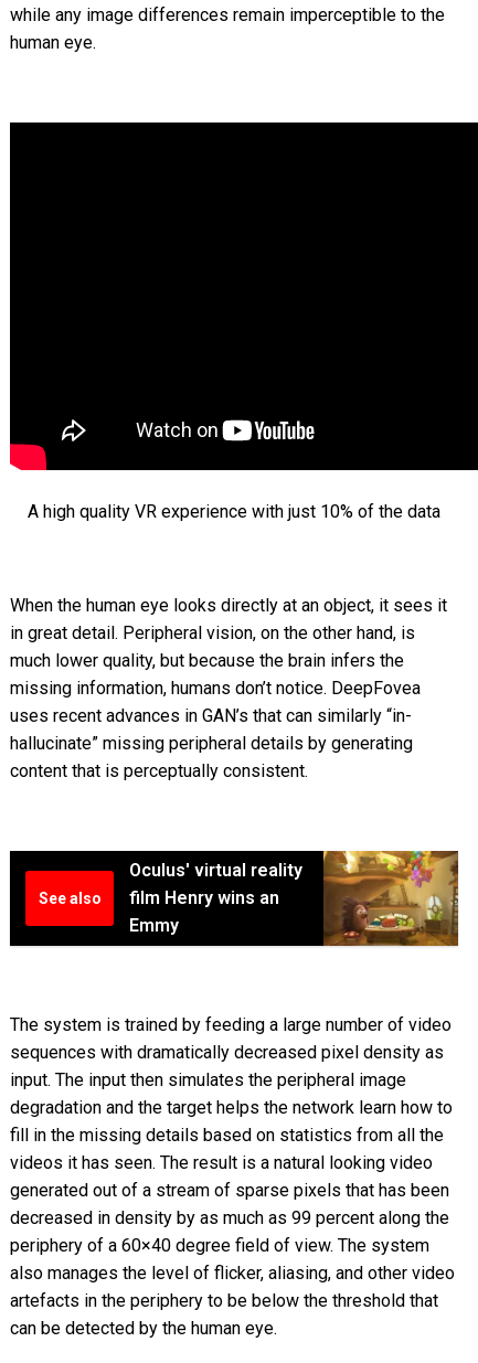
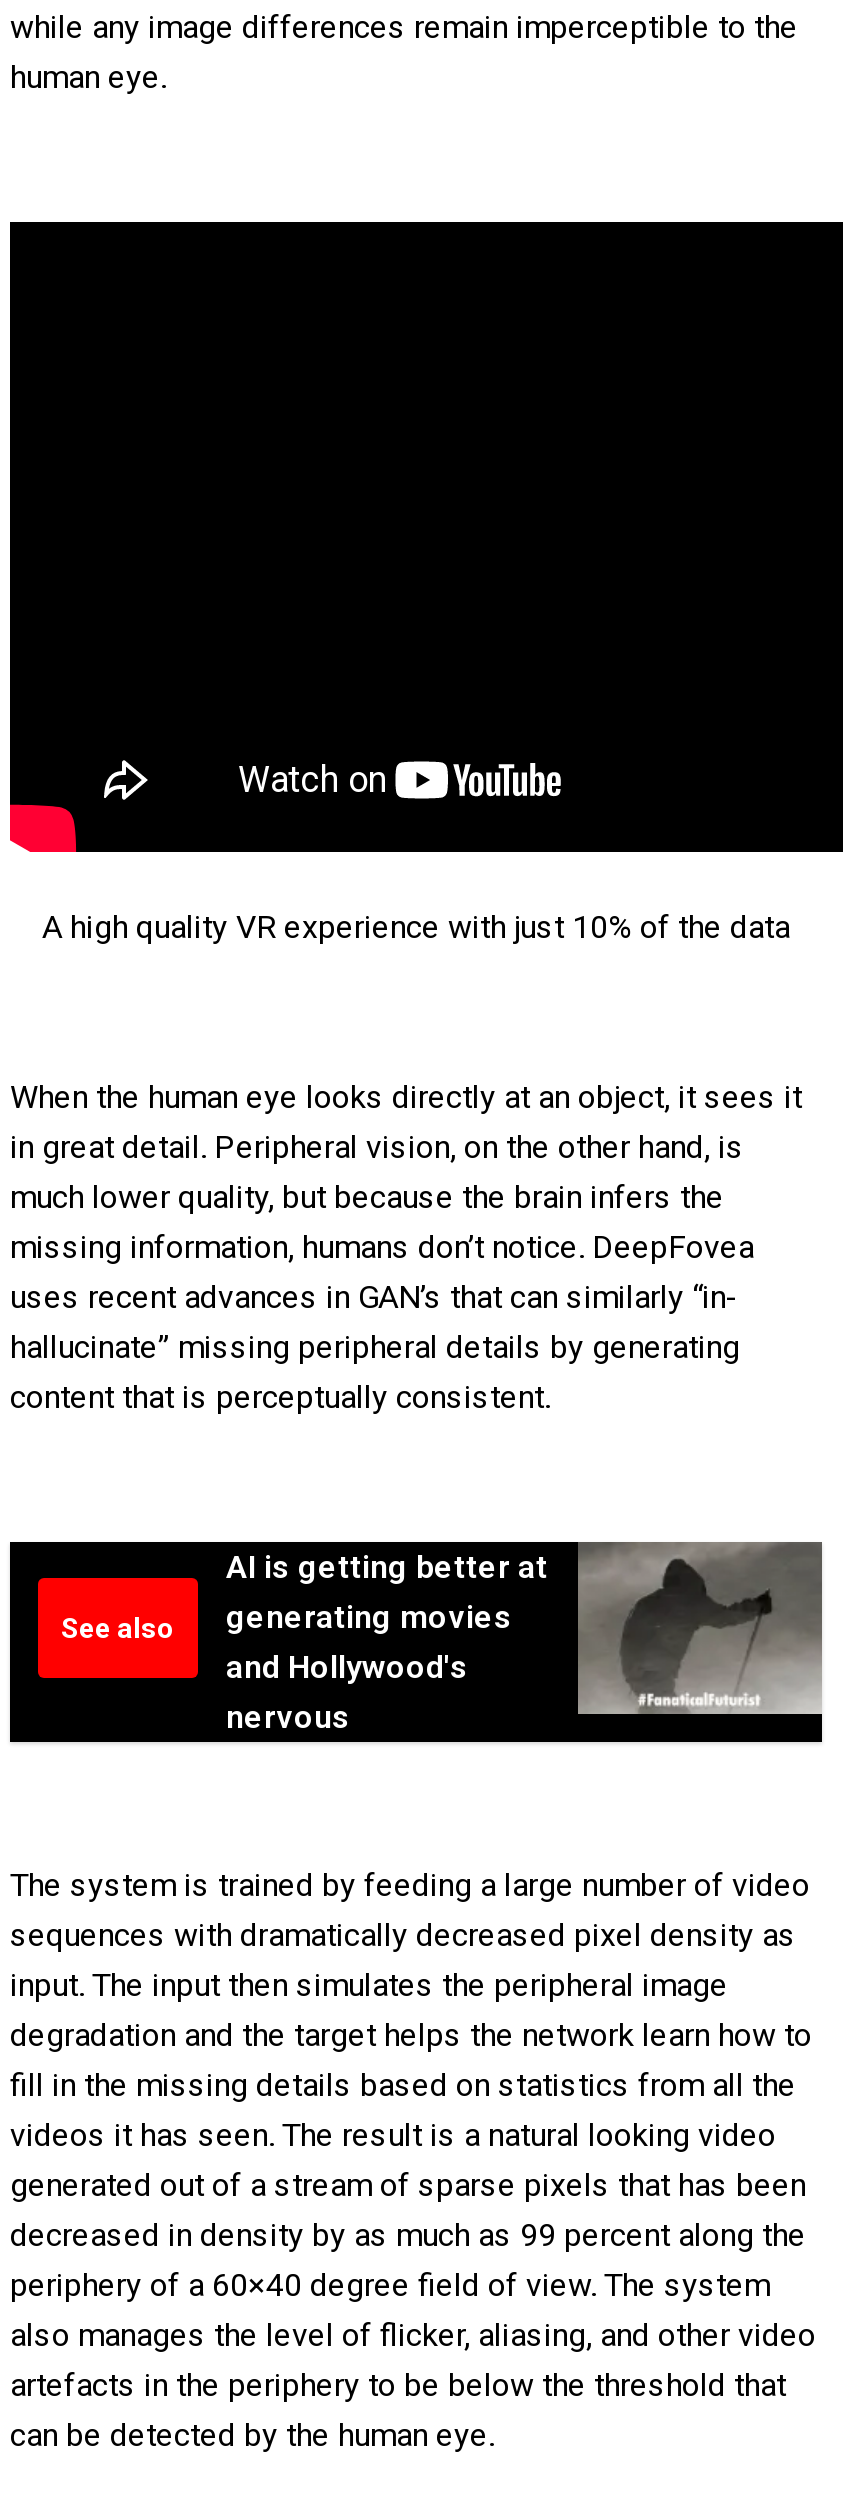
- [image]
- Oculus' virtual reality
- film Henry wins an
- Emmy
+ [image]
+ AI is getting better at
+ generating movies
+ and Hollywood's
+ nervous
